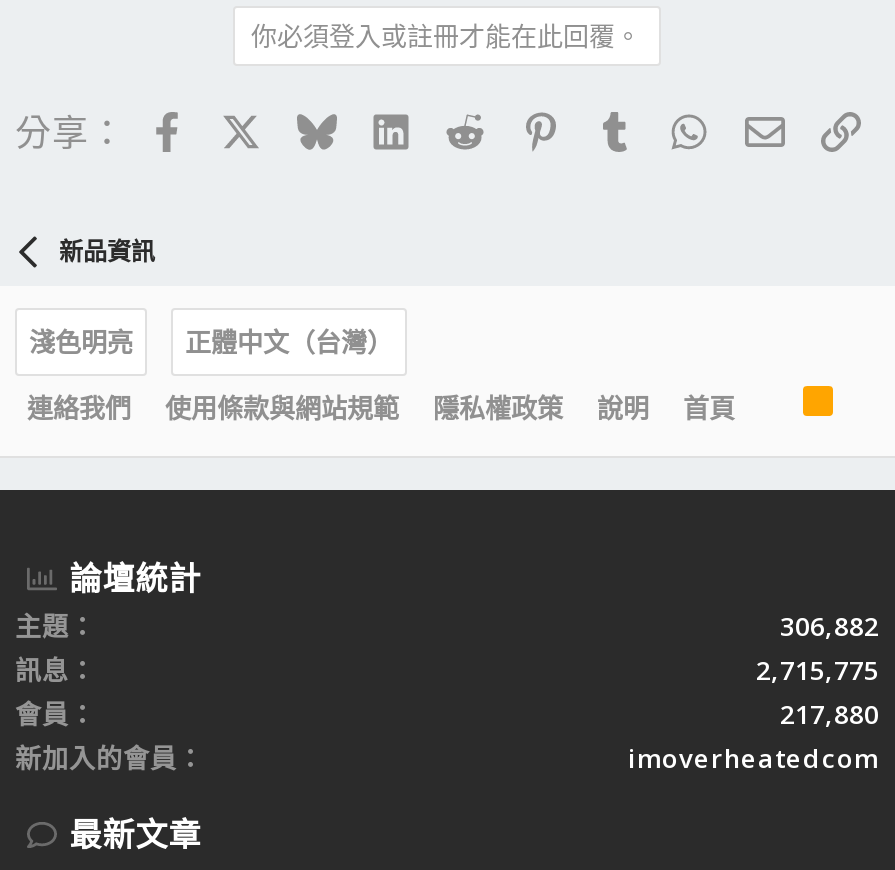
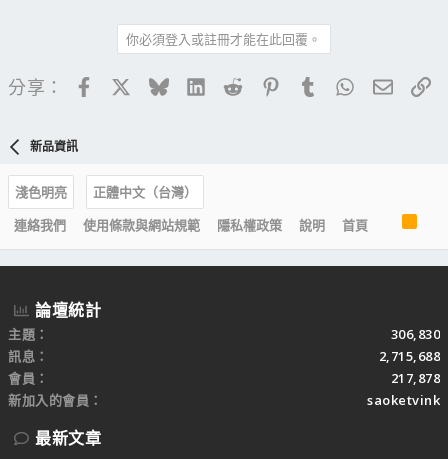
- 306,882
+ 306,830

- 2,715,775
+ 2,715,688

- 217,880
+ 217,878

- imoverheatedcom
+ saoketvink
